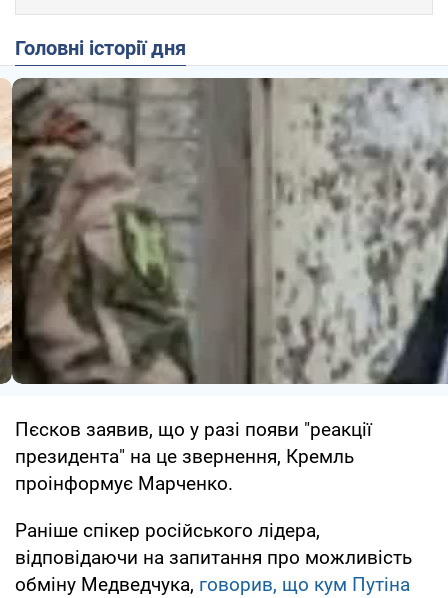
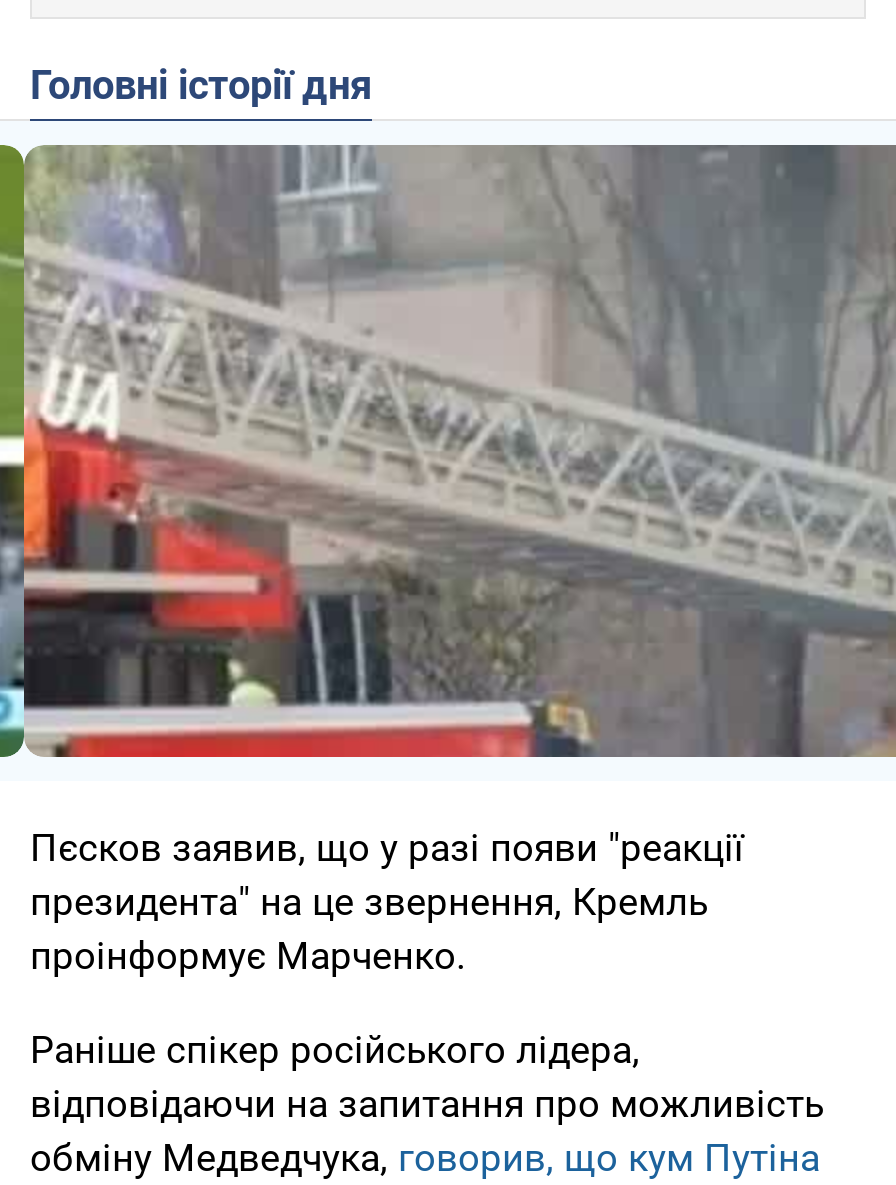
- [image]
+ [image]
